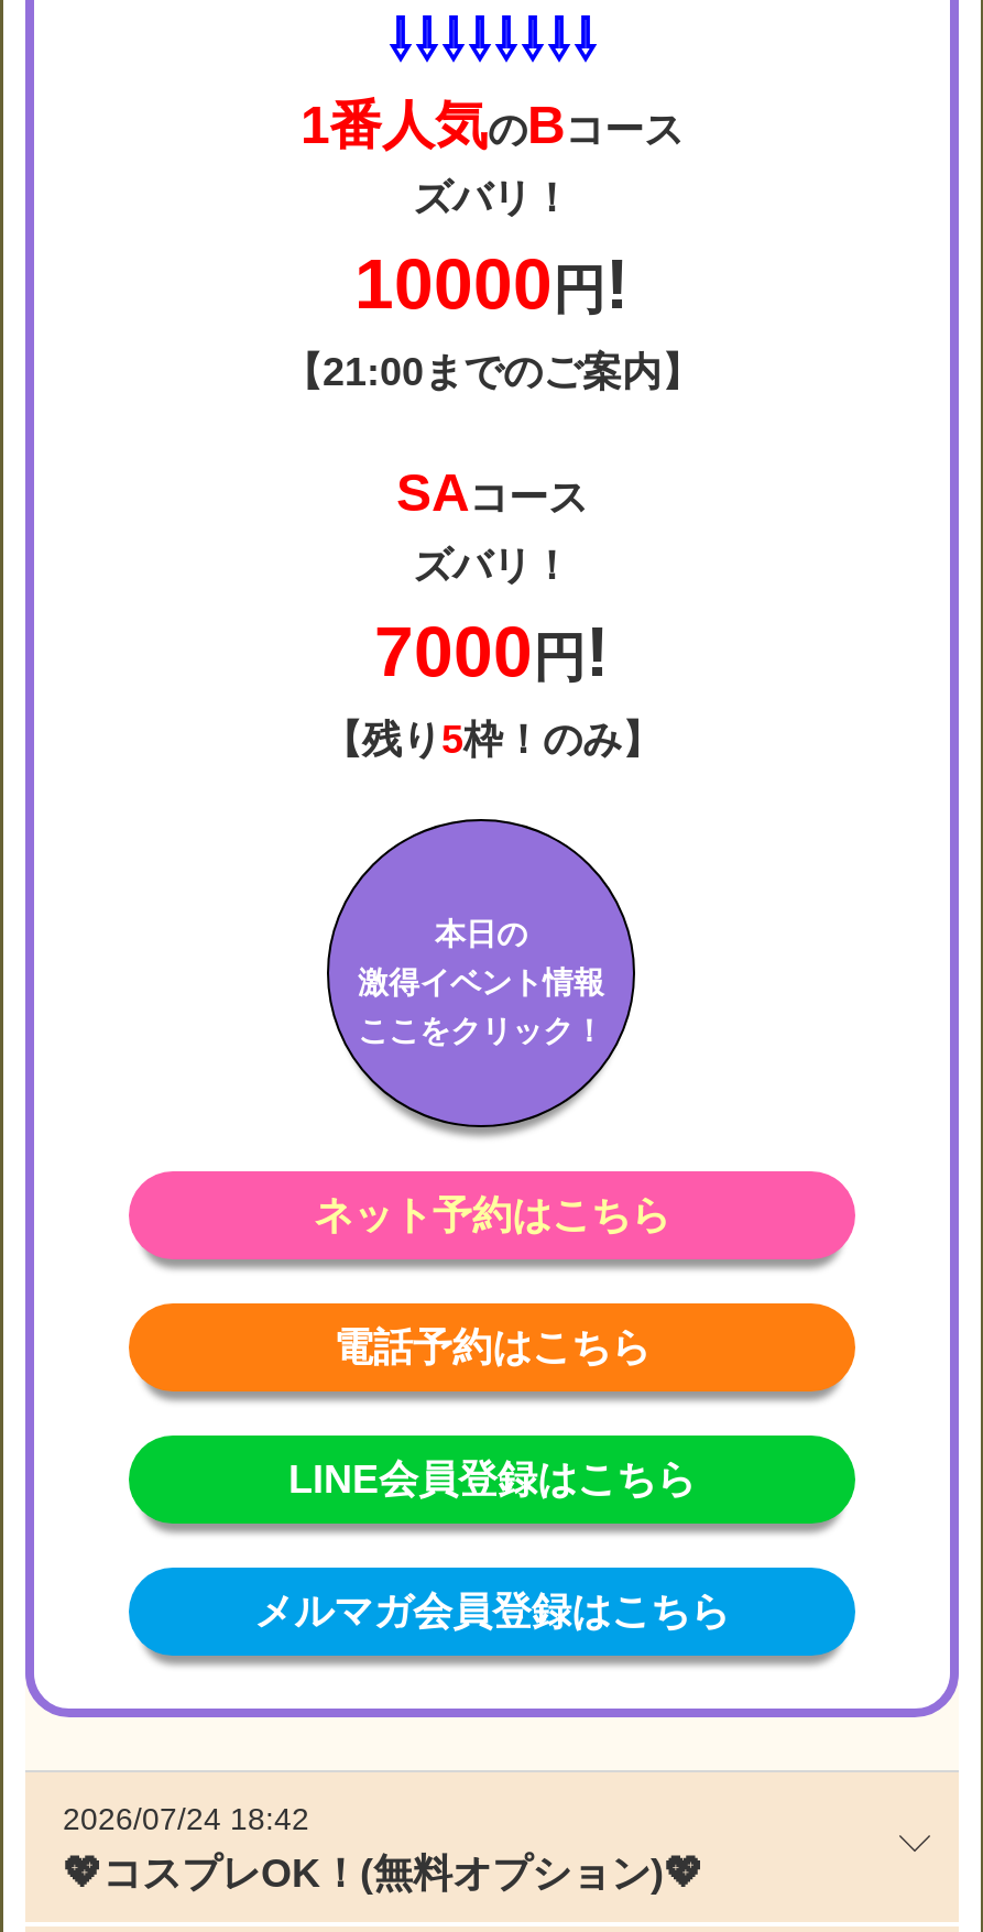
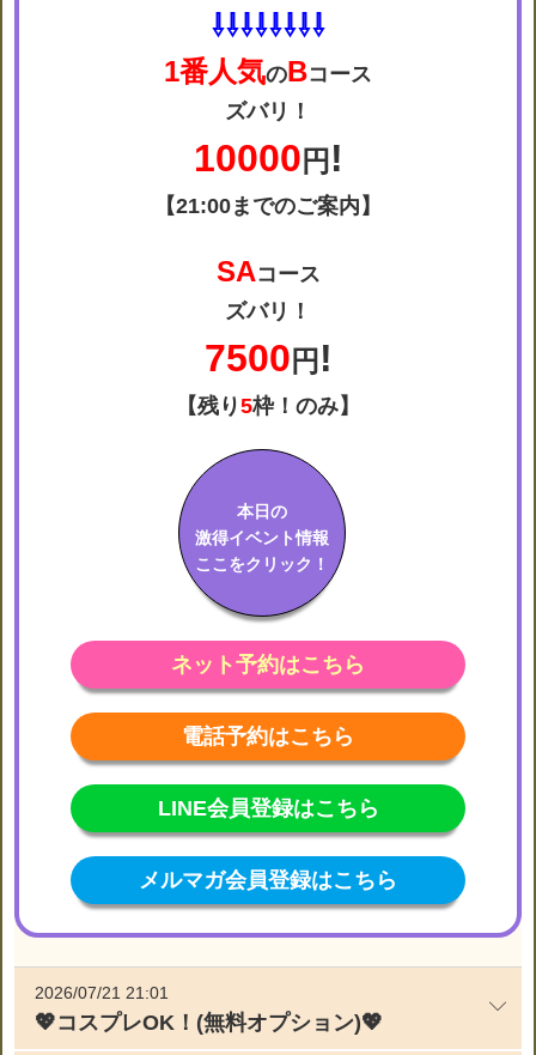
- 7000円!
+ 7500円!

- 2026/07/24 18:42
+ 2026/07/21 21:01
